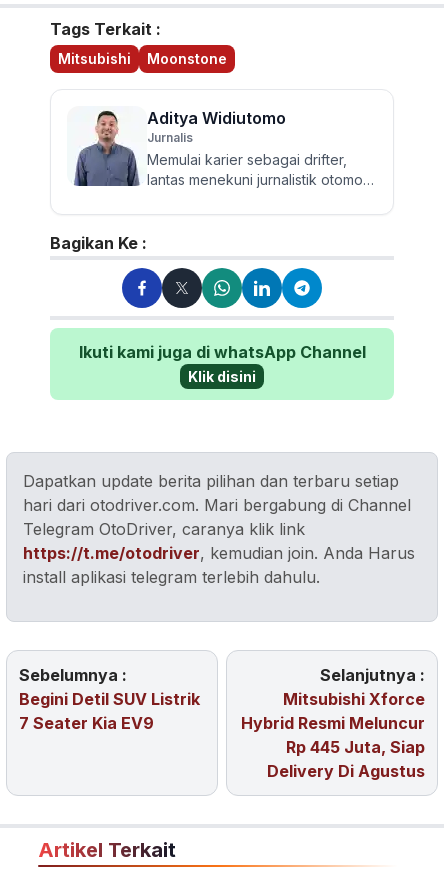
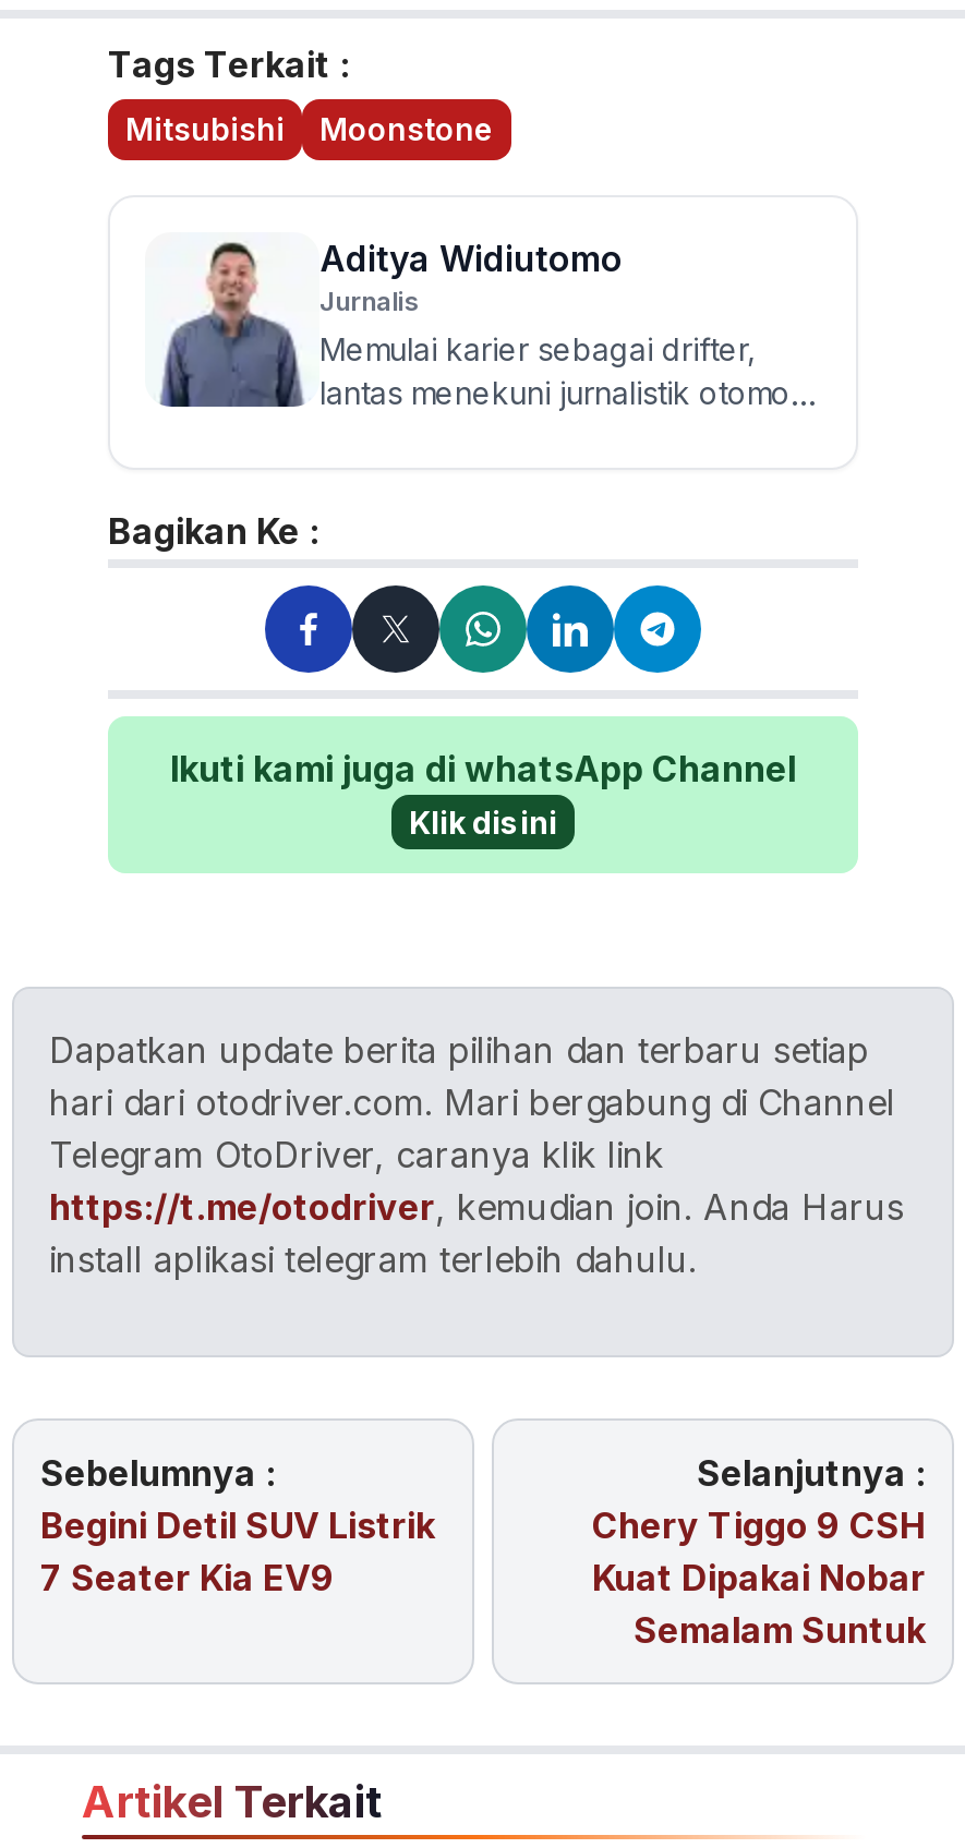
- Mitsubishi Xforce
- Hybrid Resmi Meluncur
- Rp 445 Juta, Siap
- Delivery Di Agustus
+ Chery Tiggo 9 CSH
+ Kuat Dipakai Nobar
+ Semalam Suntuk
